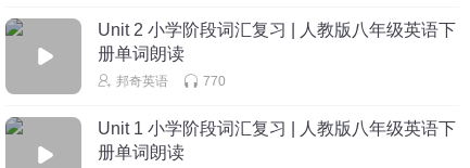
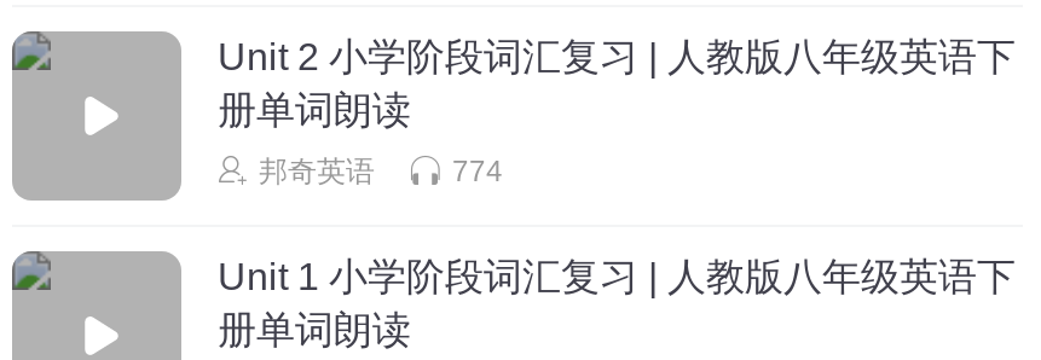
- 770
+ 774
